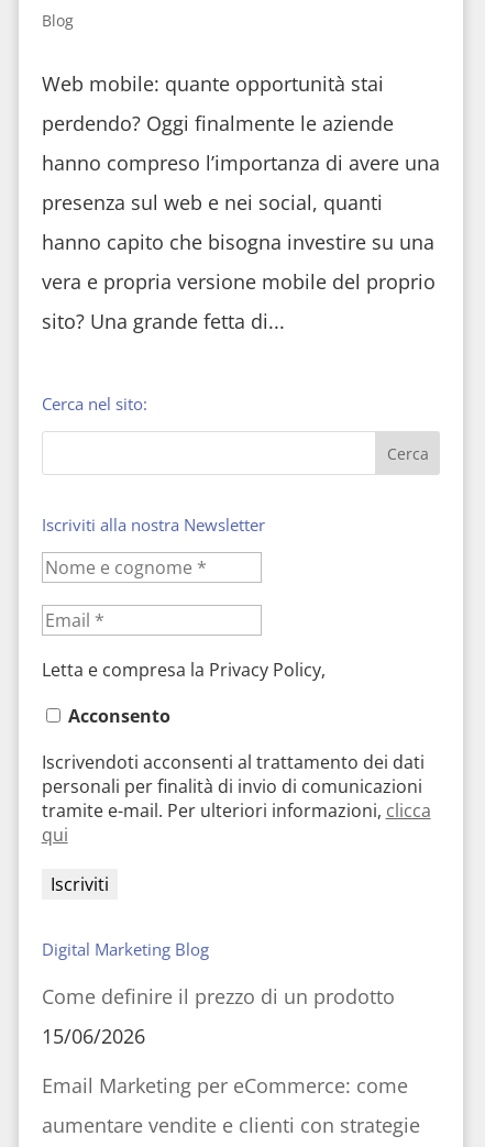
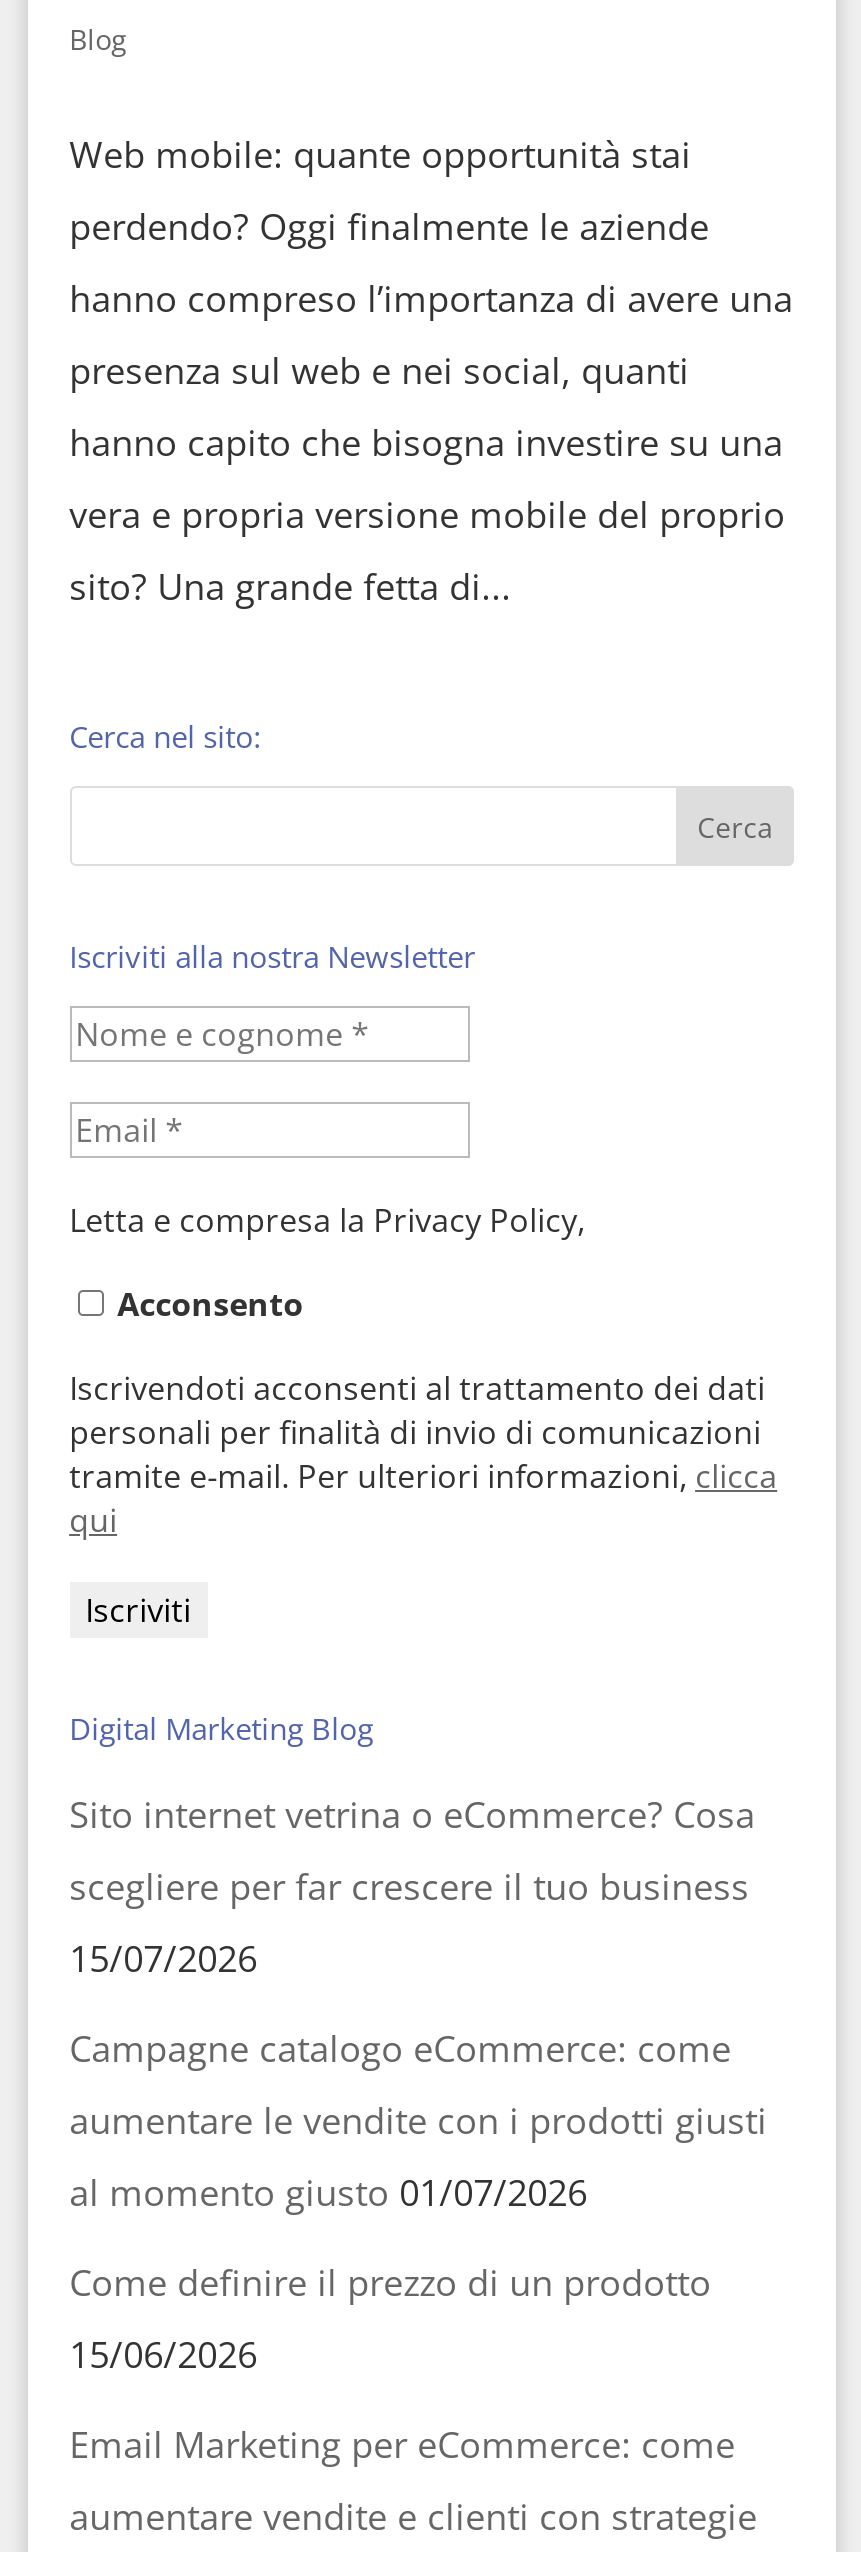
+ Sito internet vetrina o eCommerce? Cosa
+ scegliere per far crescere il tuo business
+ 15/07/2026
+ Campagne catalogo eCommerce: come
+ aumentare le vendite con i prodotti giusti
+ al momento giusto 01/07/2026
